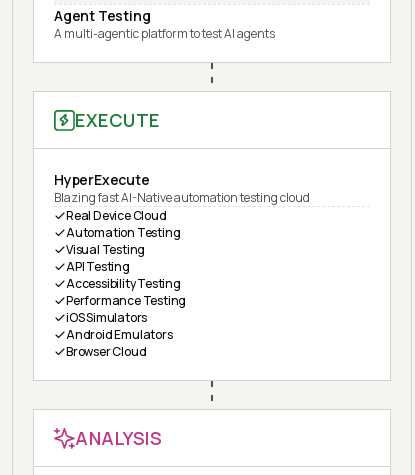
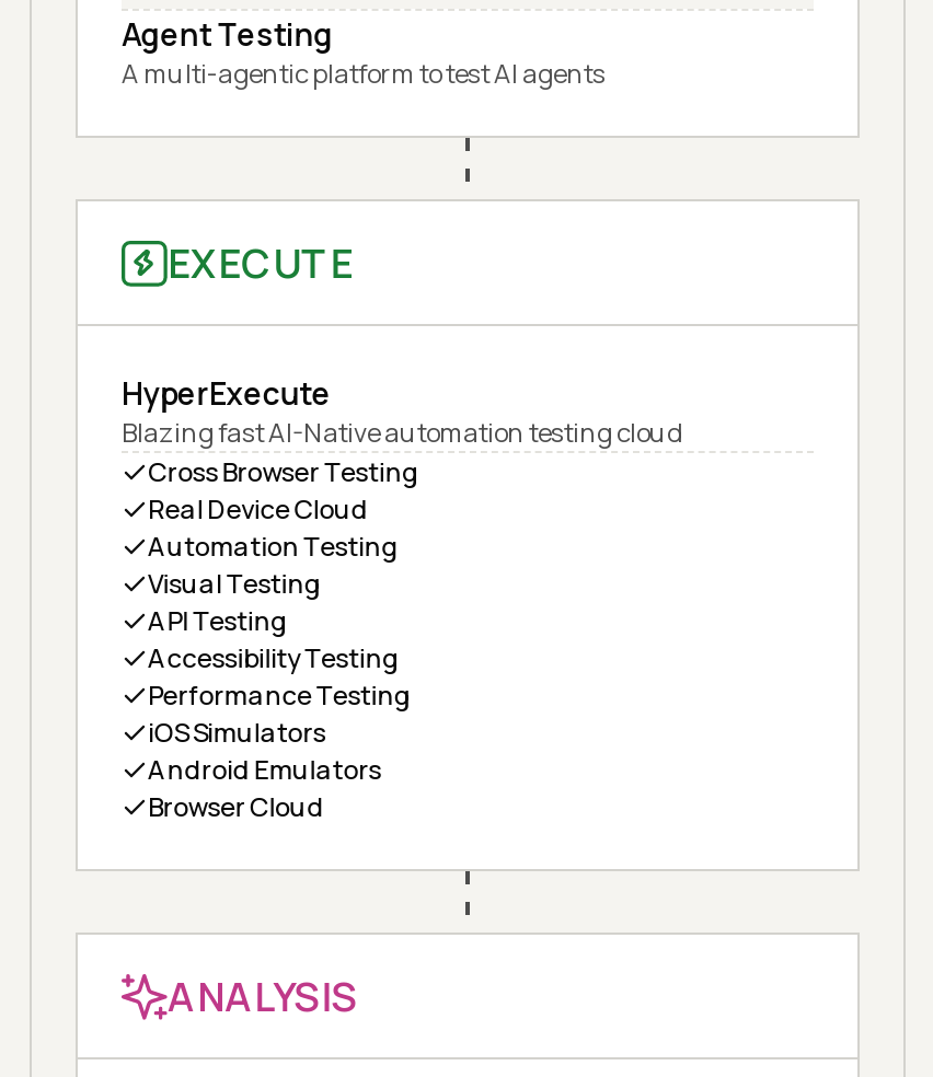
+ Cross Browser Testing
